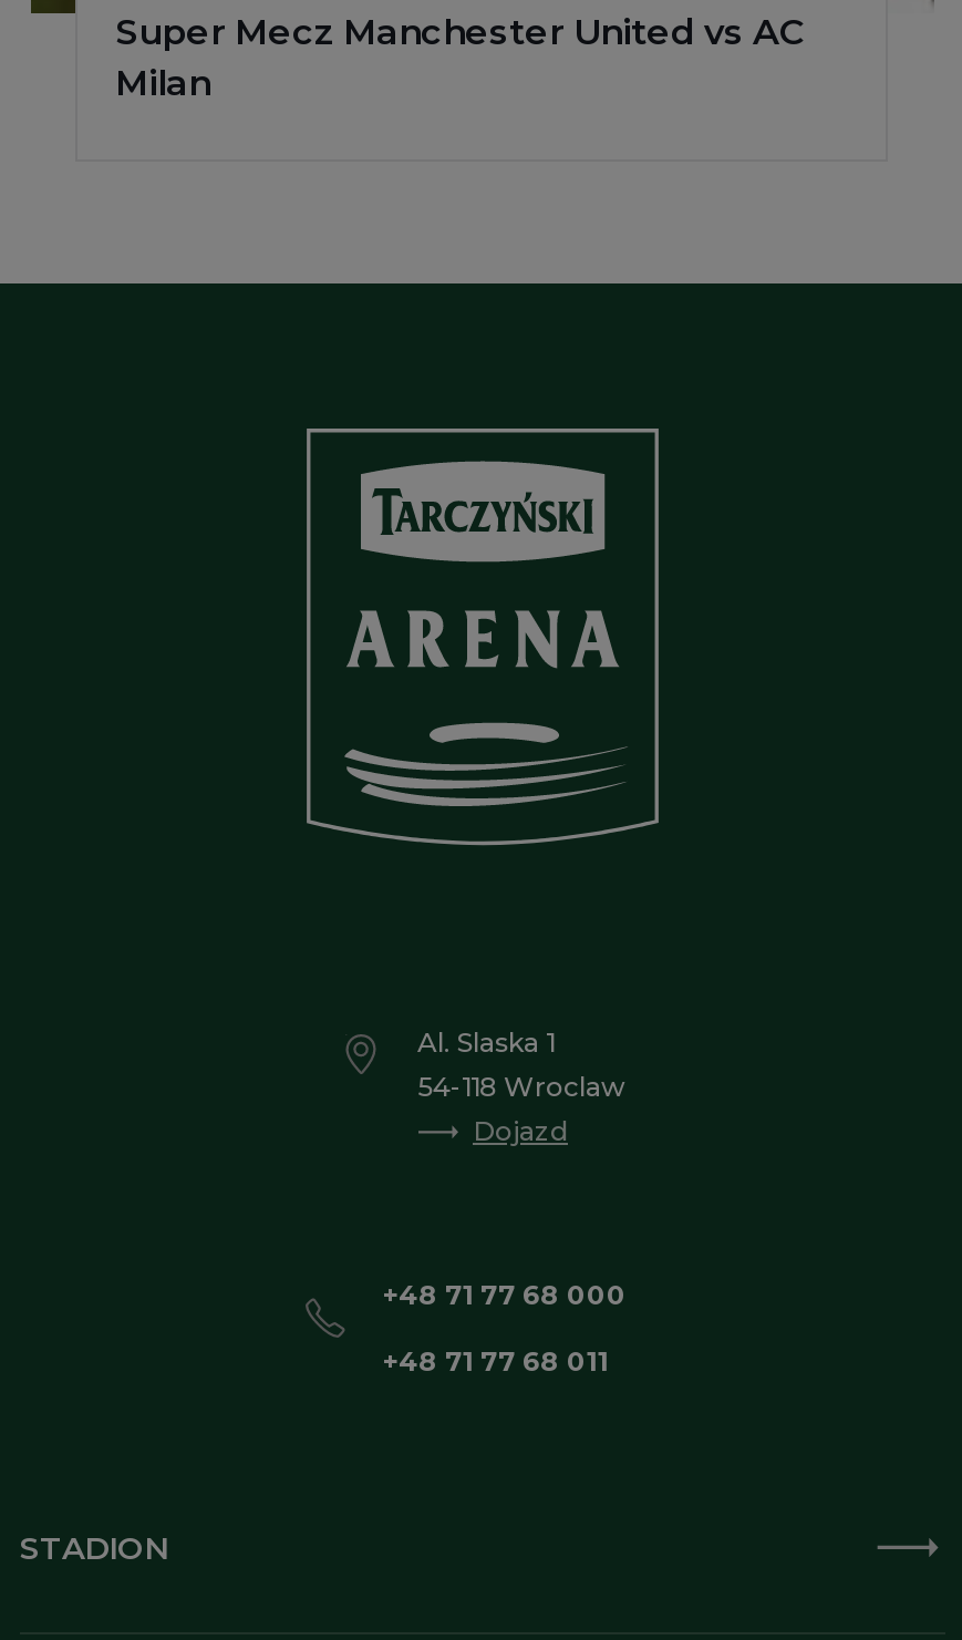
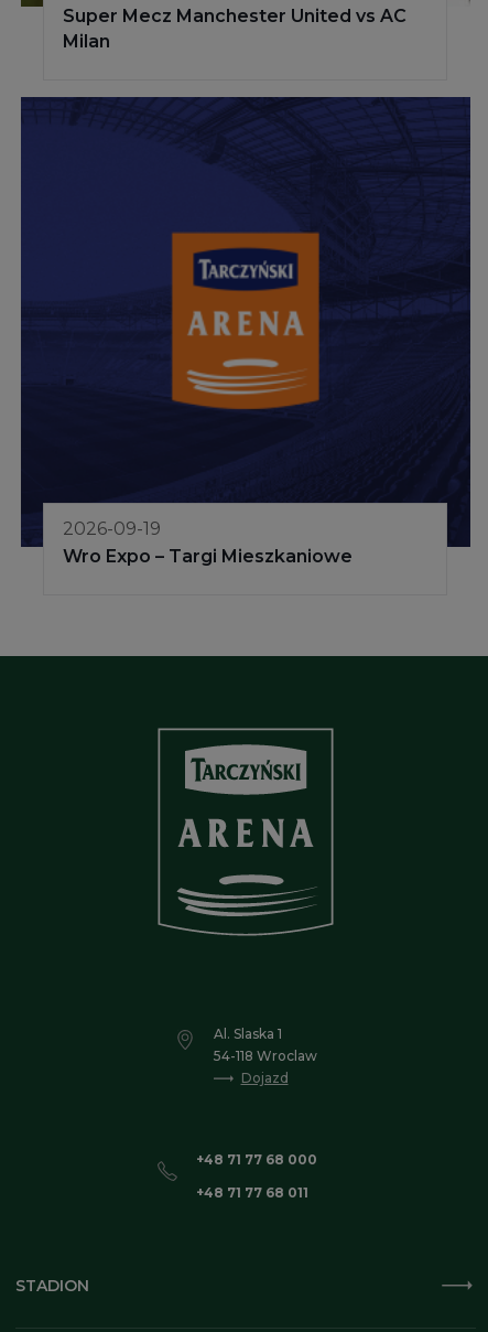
+ [image]
+ 2026-09-19
+ Wro Expo – Targi Mieszkaniowe
